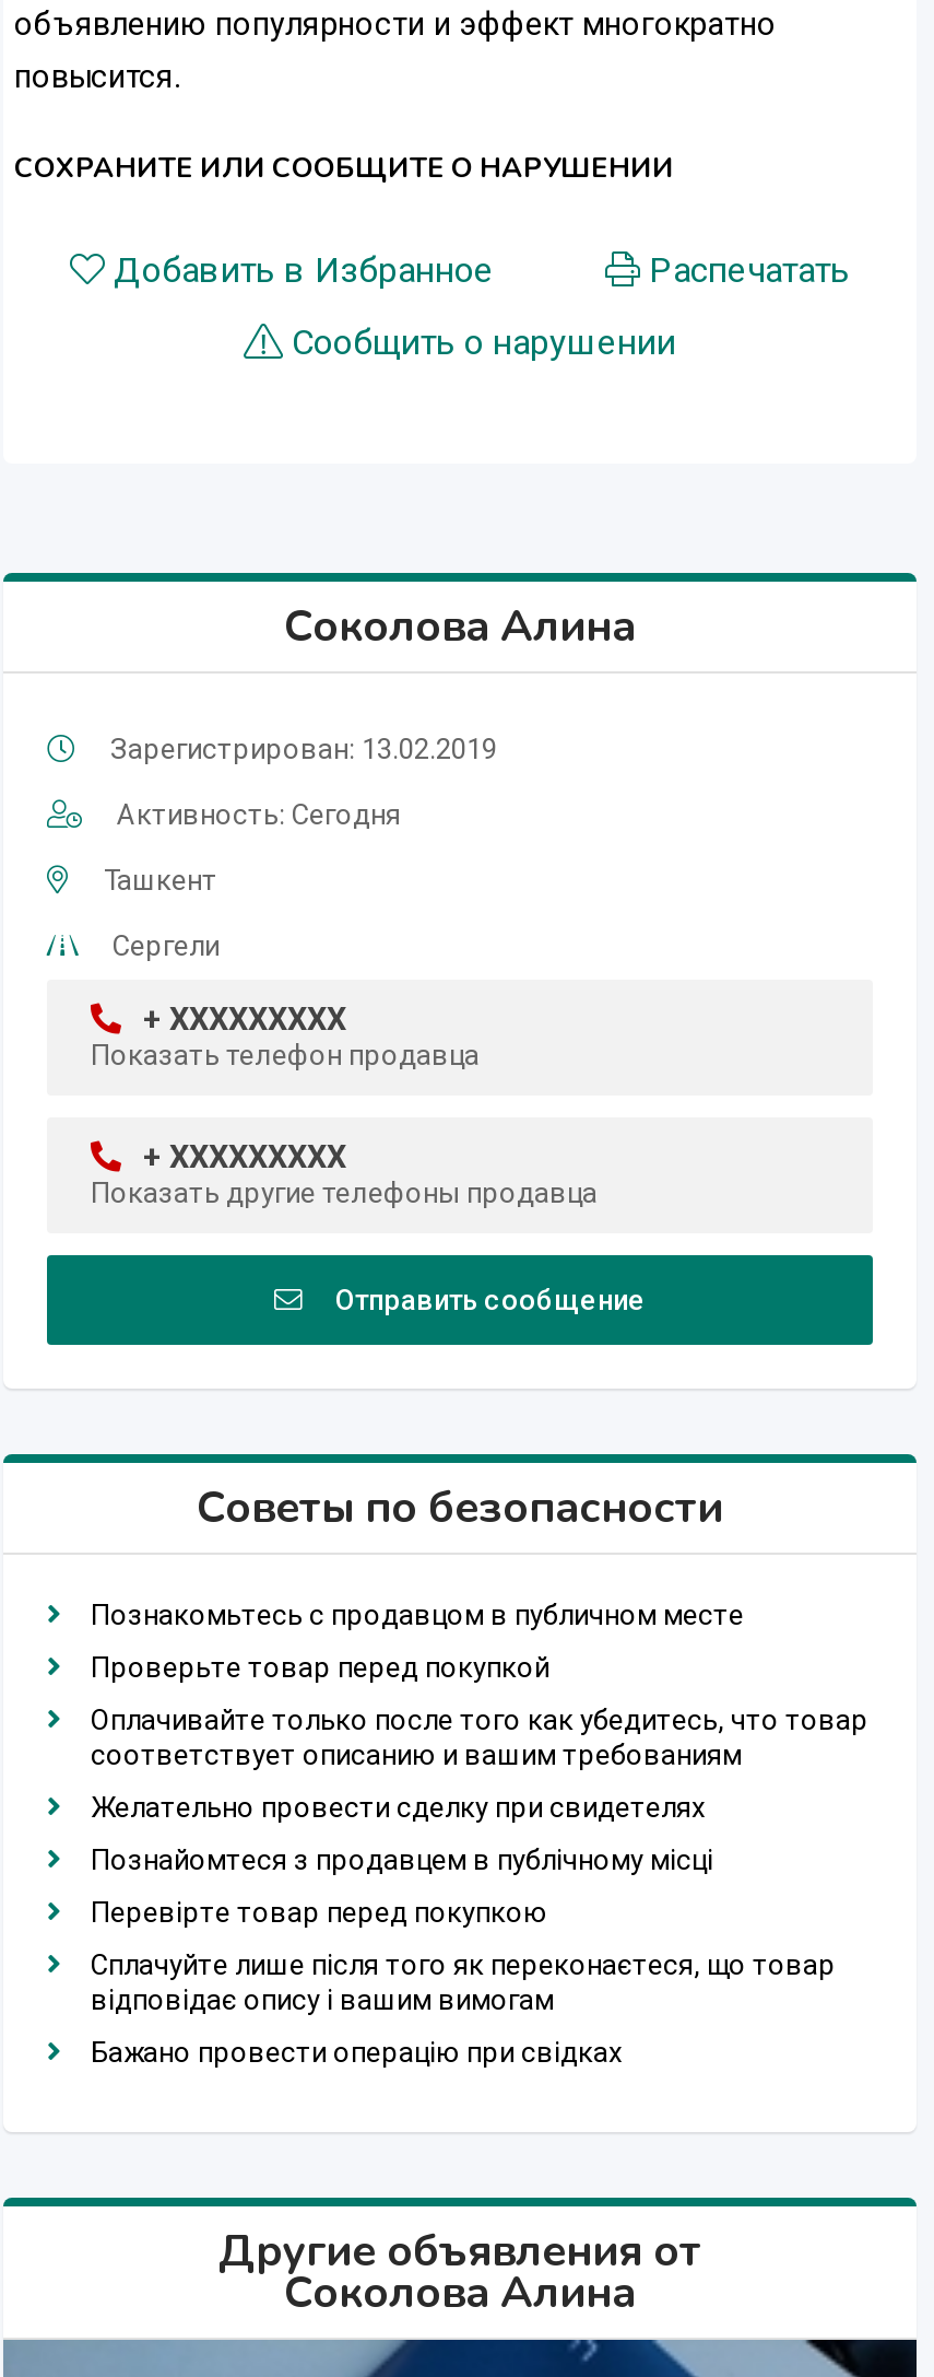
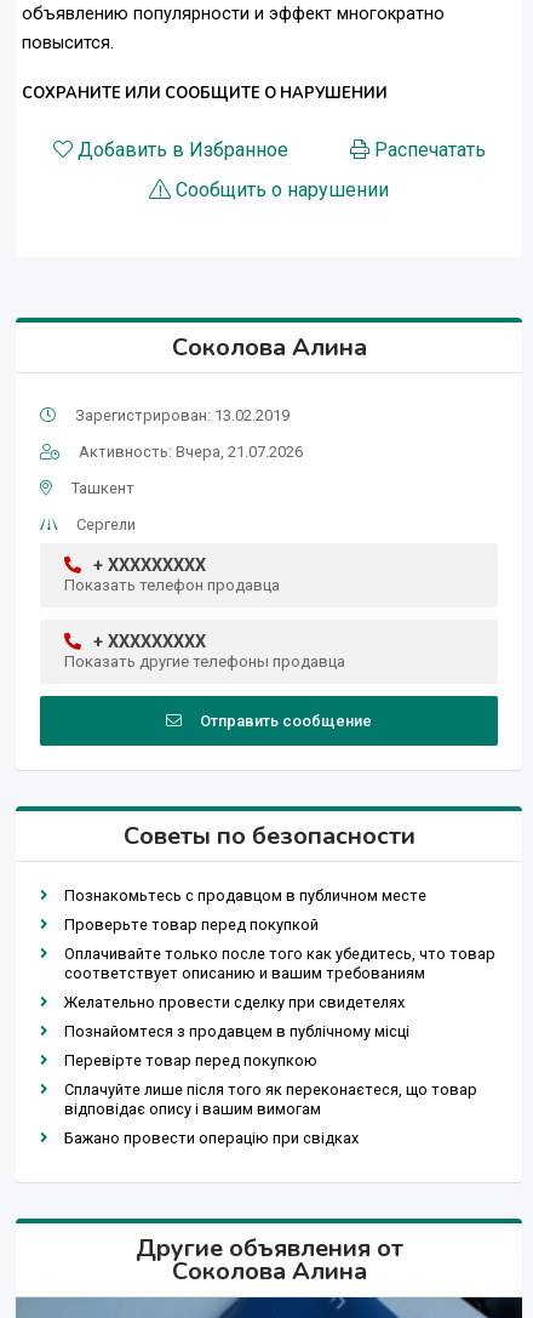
- Активность: Сегодня
+ Активность: Вчера, 21.07.2026
